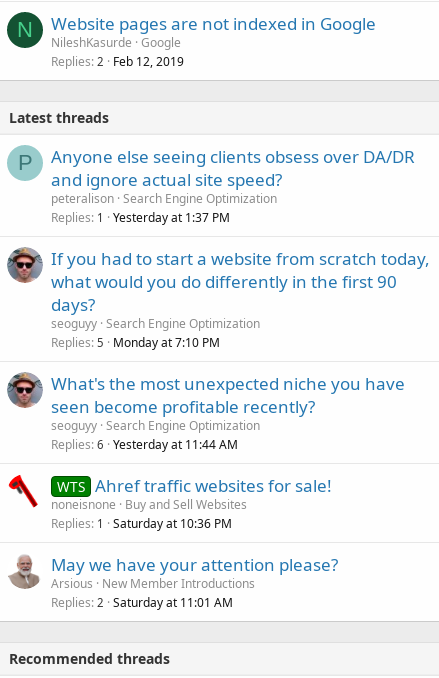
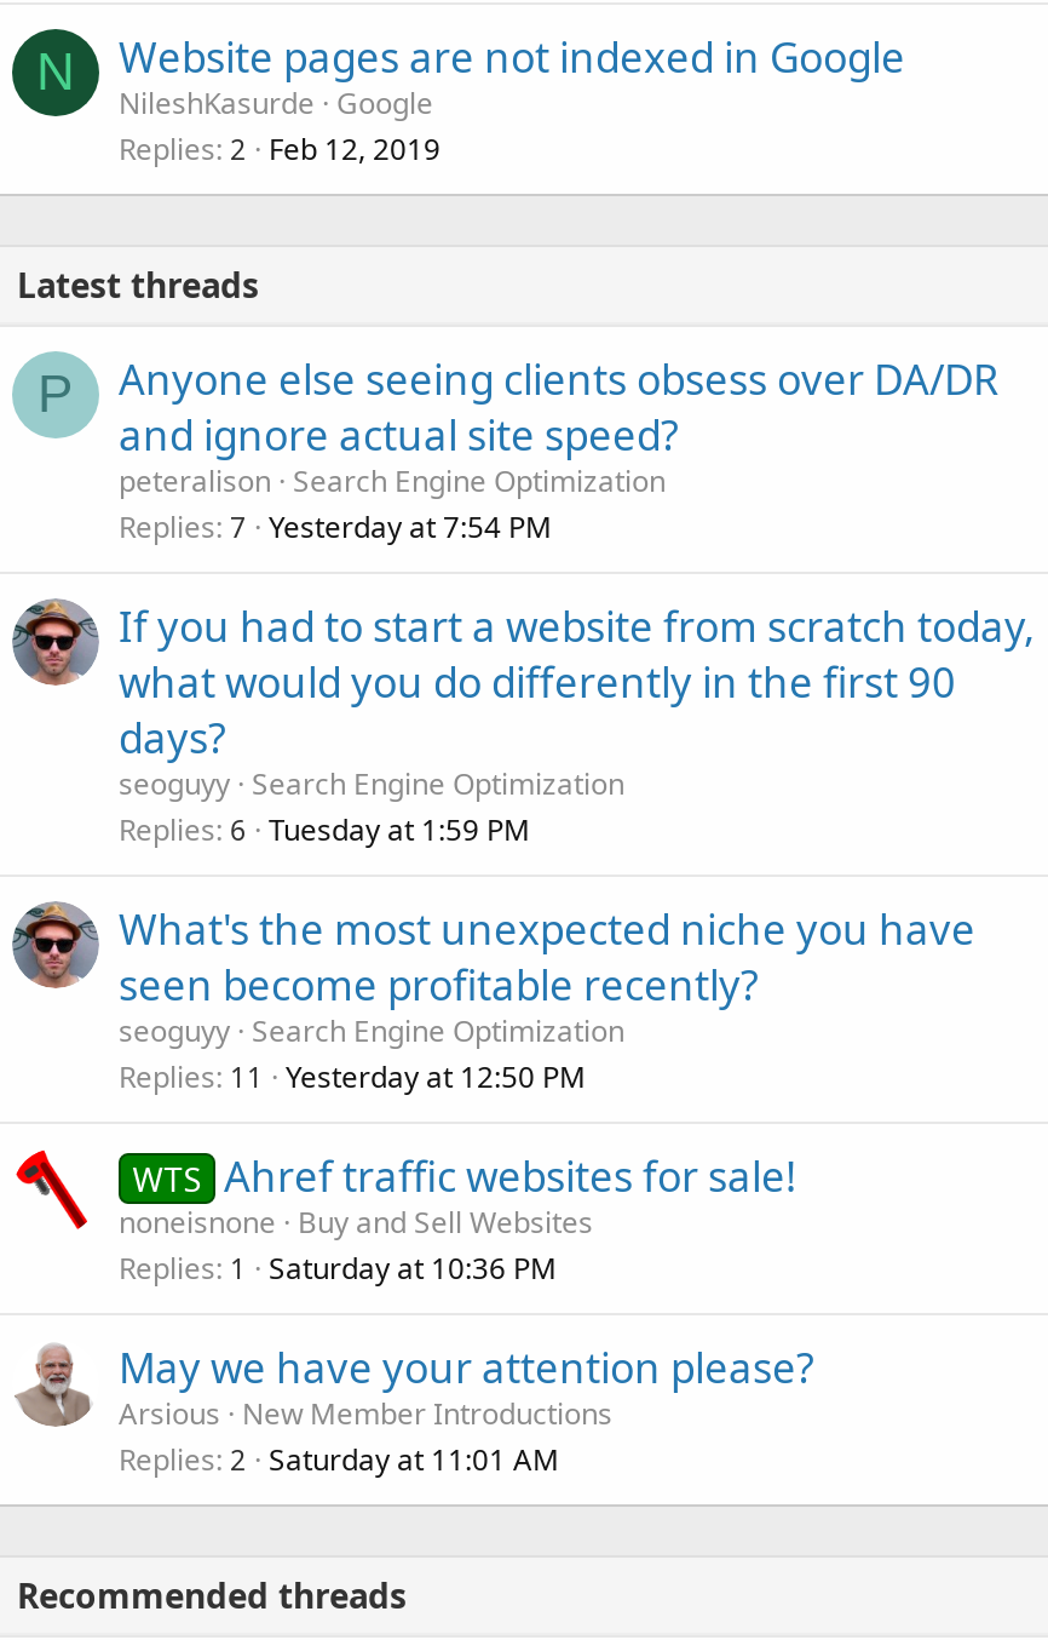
- Replies 1 Yesterday at 1:37 PM
+ Replies 7 Yesterday at 7:54 PM

- Replies 5 Monday at 7:10 PM
+ Replies 6 Tuesday at 1:59 PM

- Replies 6 Yesterday at 11:44 AM
+ Replies 11 Yesterday at 12:50 PM
